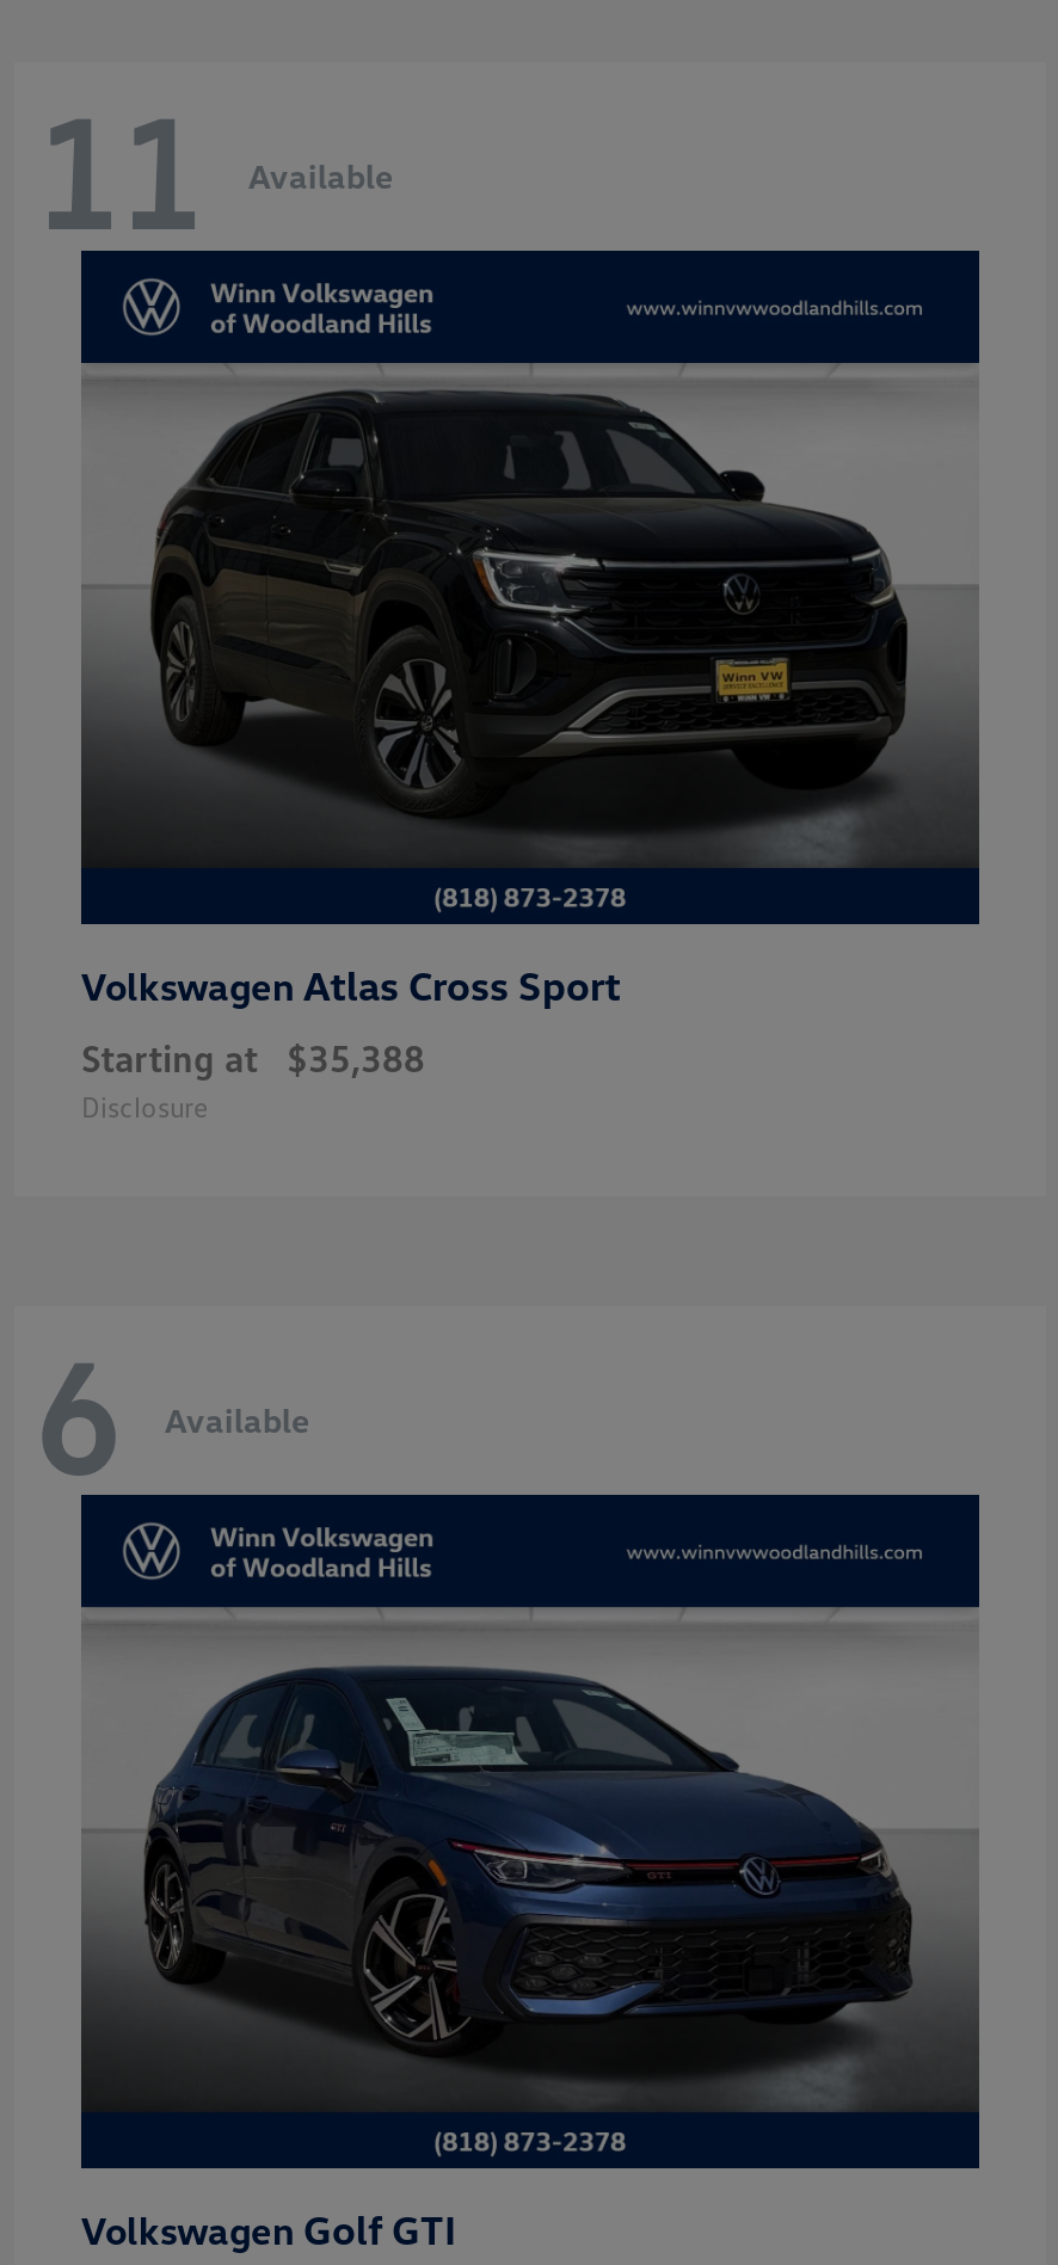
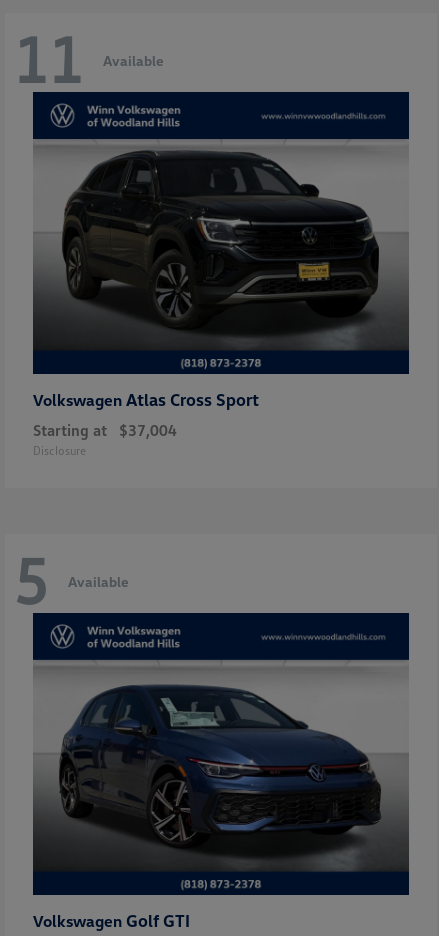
- Starting at $35,388
+ Starting at $37,004

- 6 Available
+ 5 Available
